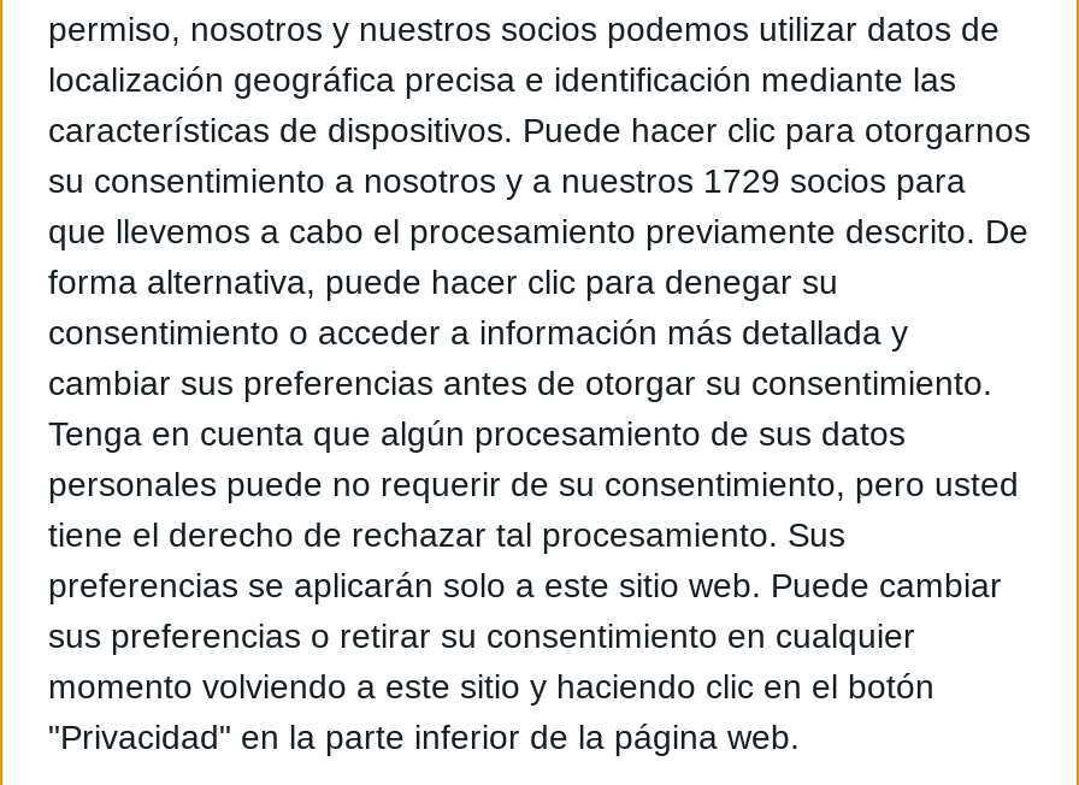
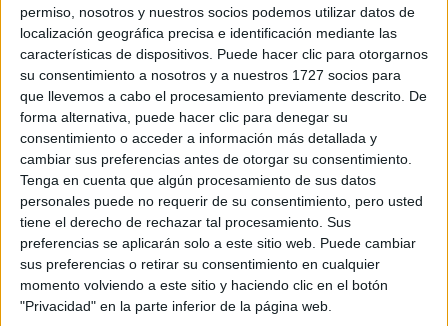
- su consentimiento a nosotros y a nuestros 1729 socios para
+ su consentimiento a nosotros y a nuestros 1727 socios para
